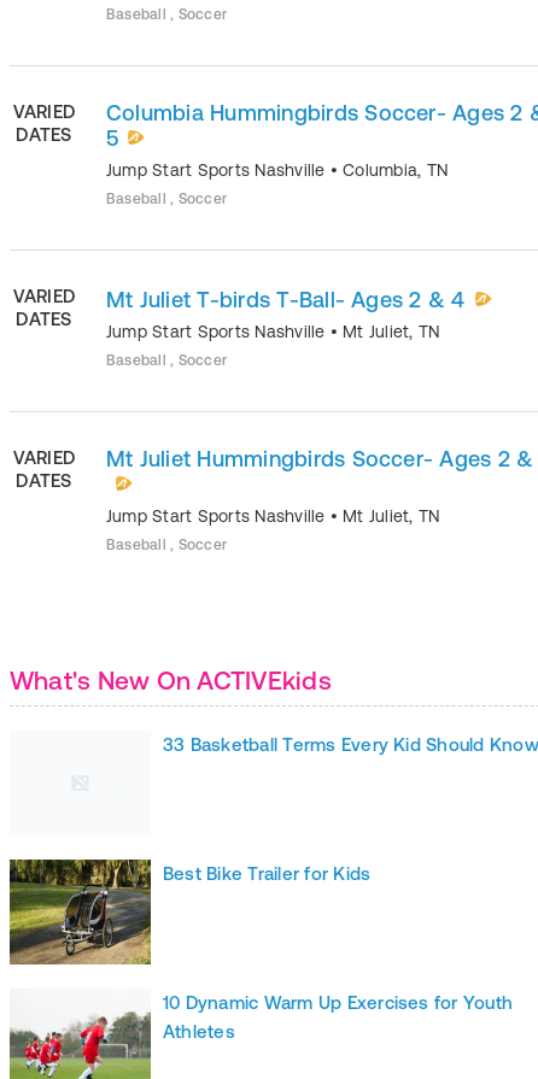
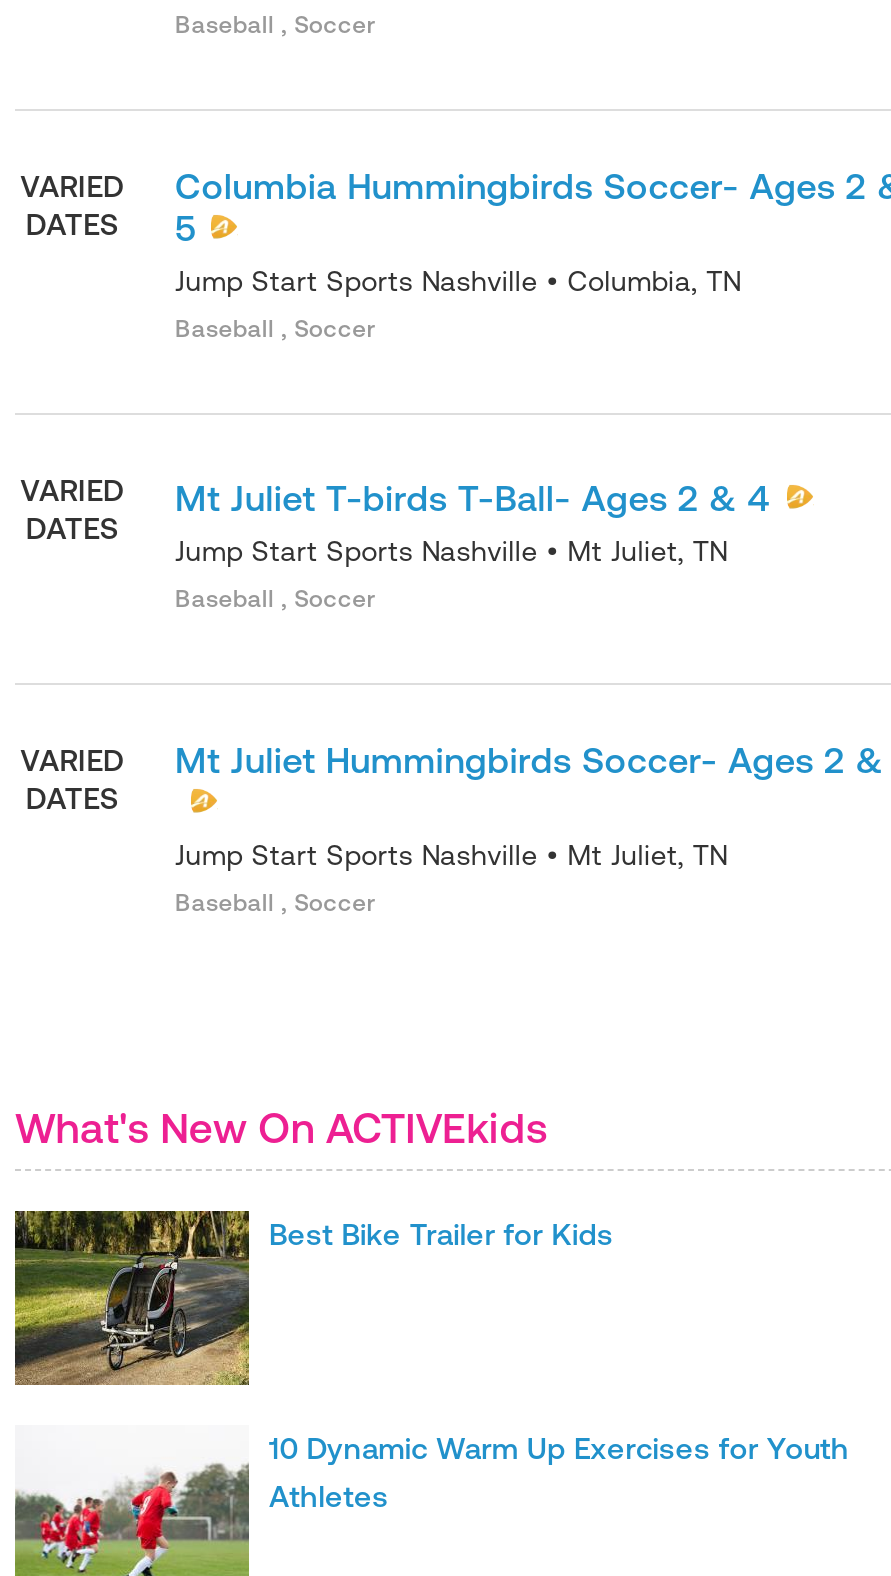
- 33 Basketball Terms Every Kid Should Know
